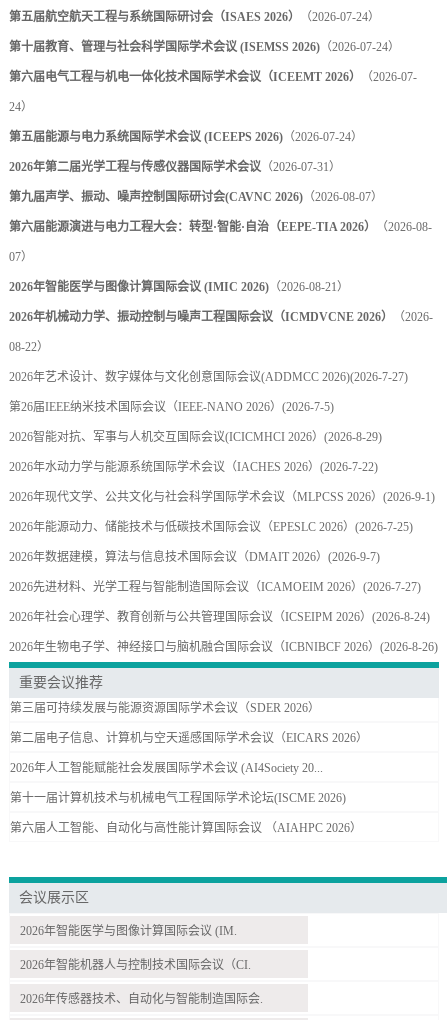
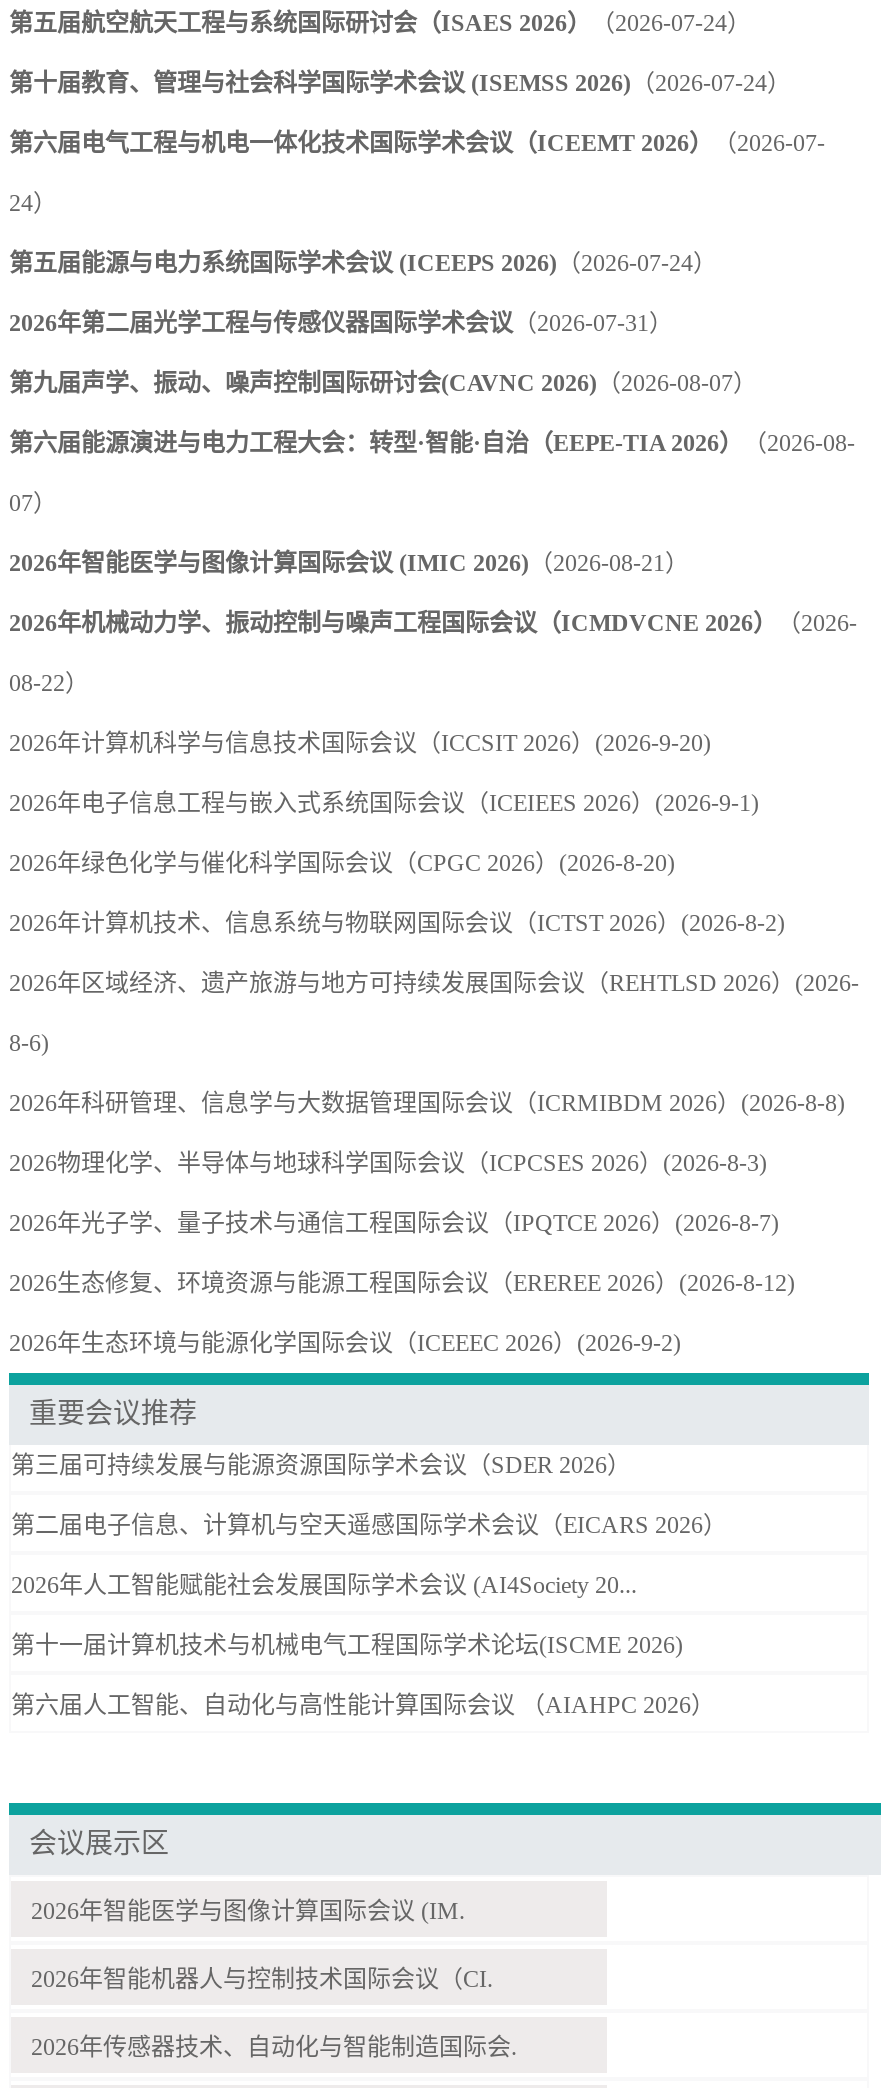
- 2026年艺术设计、数字媒体与文化创意国际会议(ADDMCC 2026)(2026-7-27)
- 第26届IEEE纳米技术国际会议（IEEE-NANO 2026）(2026-7-5)
- 2026智能对抗、军事与人机交互国际会议(ICICMHCI 2026）(2026-8-29)
- 2026年水动力学与能源系统国际学术会议（IACHES 2026）(2026-7-22)
- 2026年现代文学、公共文化与社会科学国际学术会议（MLPCSS 2026）(2026-9-1)
- 2026年能源动力、储能技术与低碳技术国际会议（EPESLC 2026）(2026-7-25)
- 2026年数据建模，算法与信息技术国际会议（DMAIT 2026）(2026-9-7)
- 2026先进材料、光学工程与智能制造国际会议（ICAMOEIM 2026）(2026-7-27)
- 2026年社会心理学、教育创新与公共管理国际会议（ICSEIPM 2026）(2026-8-24)
- 2026年生物电子学、神经接口与脑机融合国际会议（ICBNIBCF 2026）(2026-8-26)
+ 2026年计算机科学与信息技术国际会议（ICCSIT 2026）(2026-9-20)
+ 2026年电子信息工程与嵌入式系统国际会议（ICEIEES 2026）(2026-9-1)
+ 2026年绿色化学与催化科学国际会议（CPGC 2026）(2026-8-20)
+ 2026年计算机技术、信息系统与物联网国际会议（ICTST 2026）(2026-8-2)
+ 2026年区域经济、遗产旅游与地方可持续发展国际会议（REHTLSD 2026）(2026-
+ 8-6)
+ 2026年科研管理、信息学与大数据管理国际会议（ICRMIBDM 2026）(2026-8-8)
+ 2026物理化学、半导体与地球科学国际会议（ICPCSES 2026）(2026-8-3)
+ 2026年光子学、量子技术与通信工程国际会议（IPQTCE 2026）(2026-8-7)
+ 2026生态修复、环境资源与能源工程国际会议（EREREE 2026）(2026-8-12)
+ 2026年生态环境与能源化学国际会议（ICEEEC 2026）(2026-9-2)
